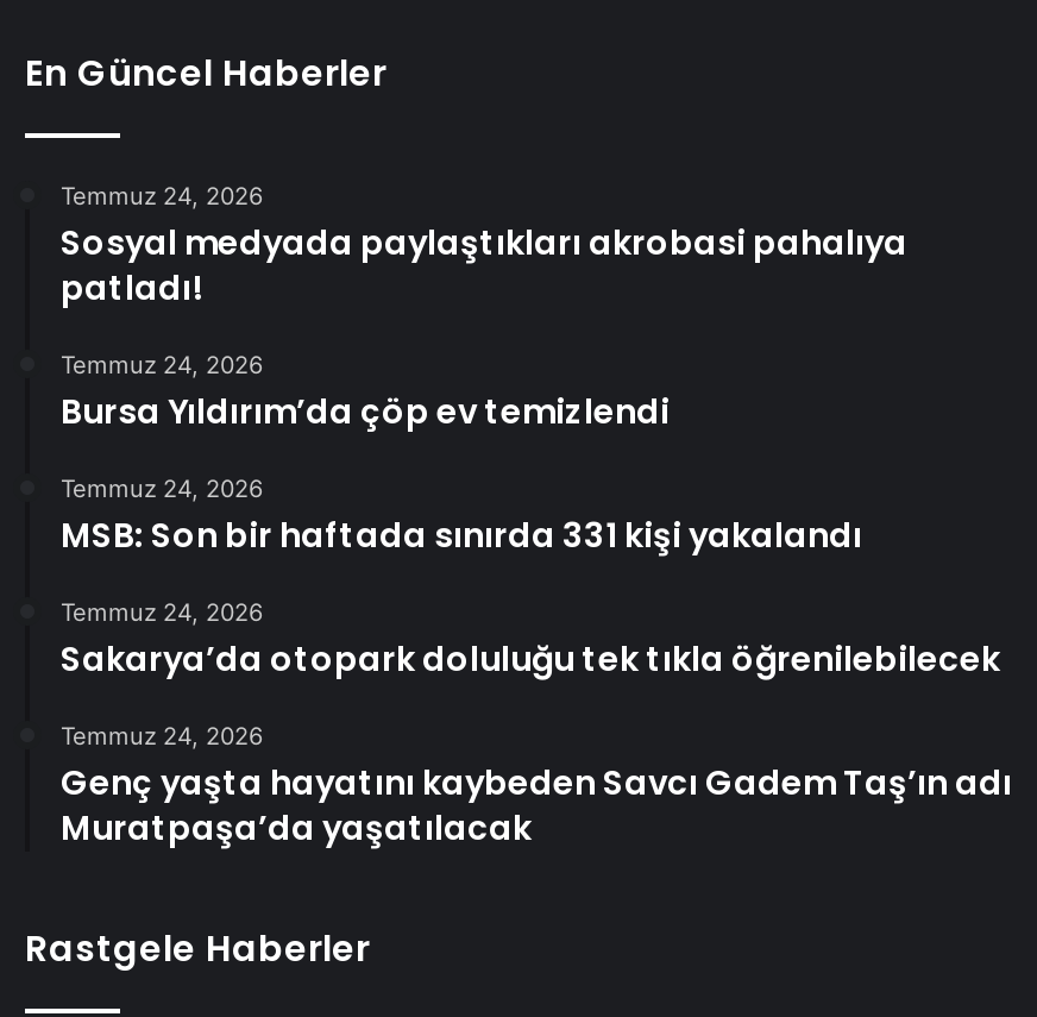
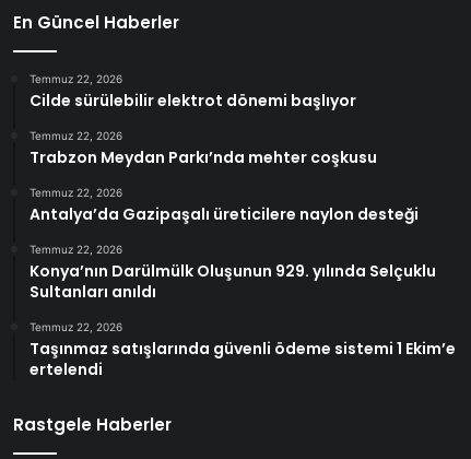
- Temmuz 24, 2026
- Sosyal medyada paylaştıkları akrobasi pahalıya
- patladı!
+ Temmuz 22, 2026
+ Cilde sürülebilir elektrot dönemi başlıyor

- Temmuz 24, 2026
- Bursa Yıldırım’da çöp ev temizlendi
+ Temmuz 22, 2026
+ Trabzon Meydan Parkı’nda mehter coşkusu

- Temmuz 24, 2026
- MSB: Son bir haftada sınırda 331 kişi yakalandı
+ Temmuz 22, 2026
+ Antalya’da Gazipaşalı üreticilere naylon desteği

- Temmuz 24, 2026
- Sakarya’da otopark doluluğu tek tıkla öğrenilebilecek
+ Temmuz 22, 2026
+ Konya’nın Darülmülk Oluşunun 929. yılında Selçuklu
+ Sultanları anıldı

- Temmuz 24, 2026
- Genç yaşta hayatını kaybeden Savcı Gadem Taş’ın adı
- Muratpaşa’da yaşatılacak
+ Temmuz 22, 2026
+ Taşınmaz satışlarında güvenli ödeme sistemi 1 Ekim’e
+ ertelendi
